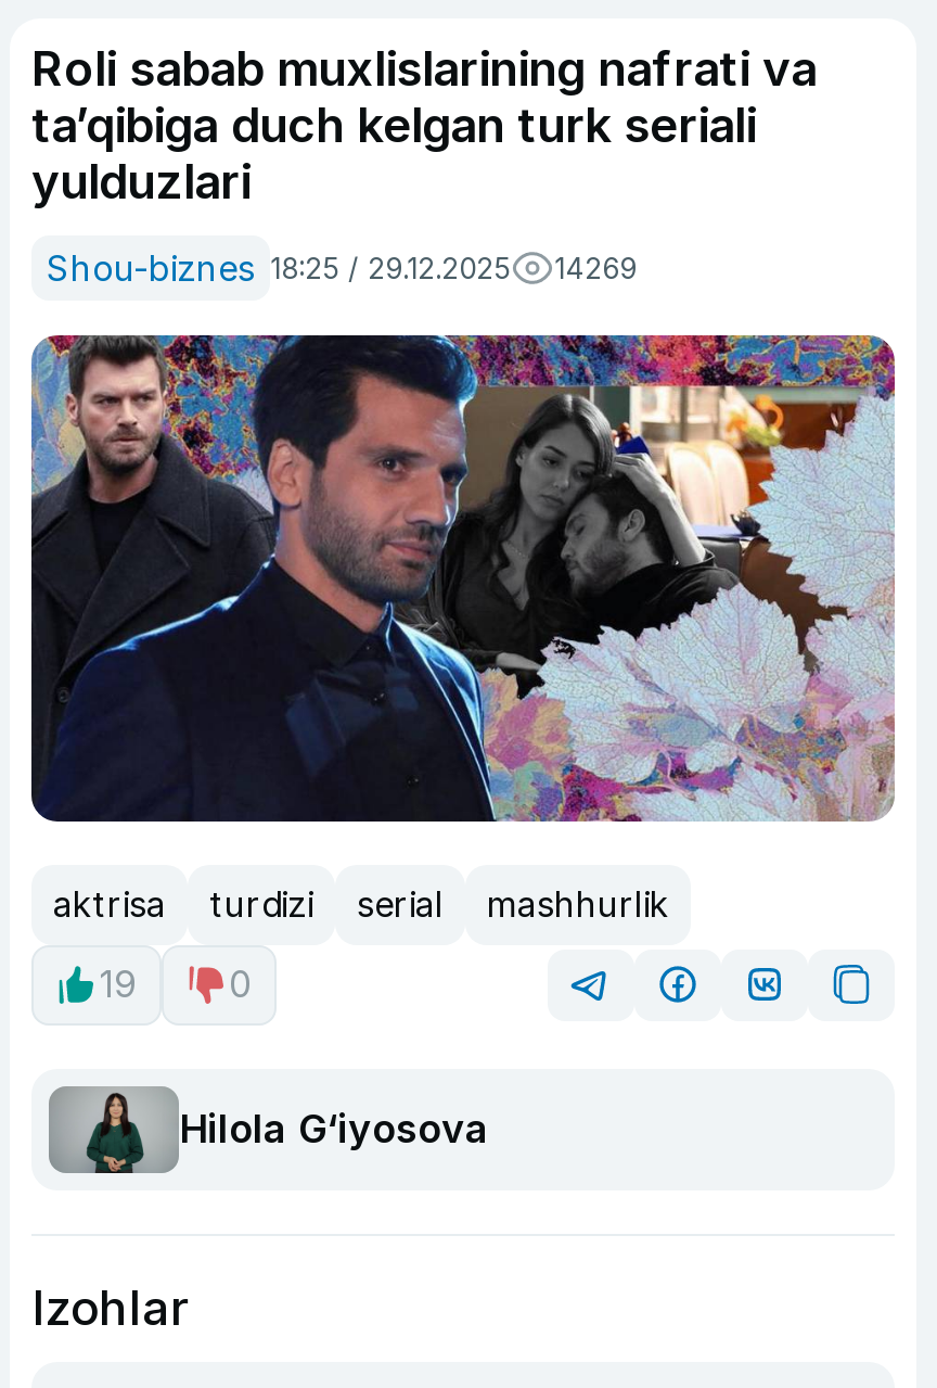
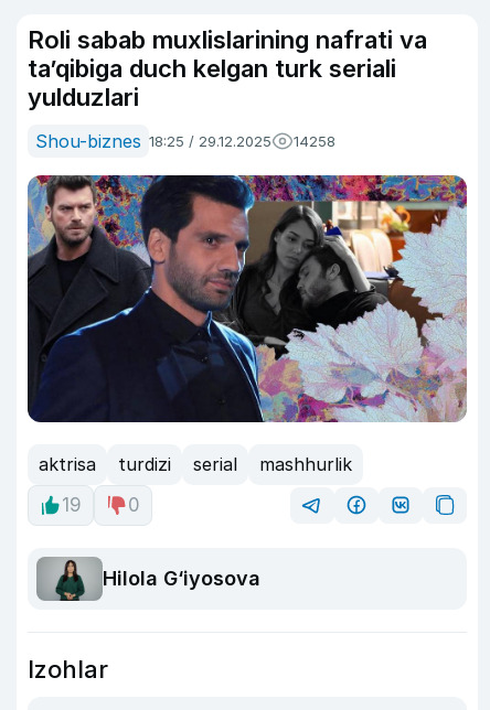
- Shou-biznes 18:25 / 29.12.2025 14269
+ Shou-biznes 18:25 / 29.12.2025 14258
